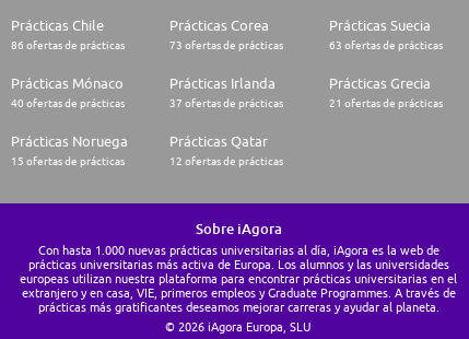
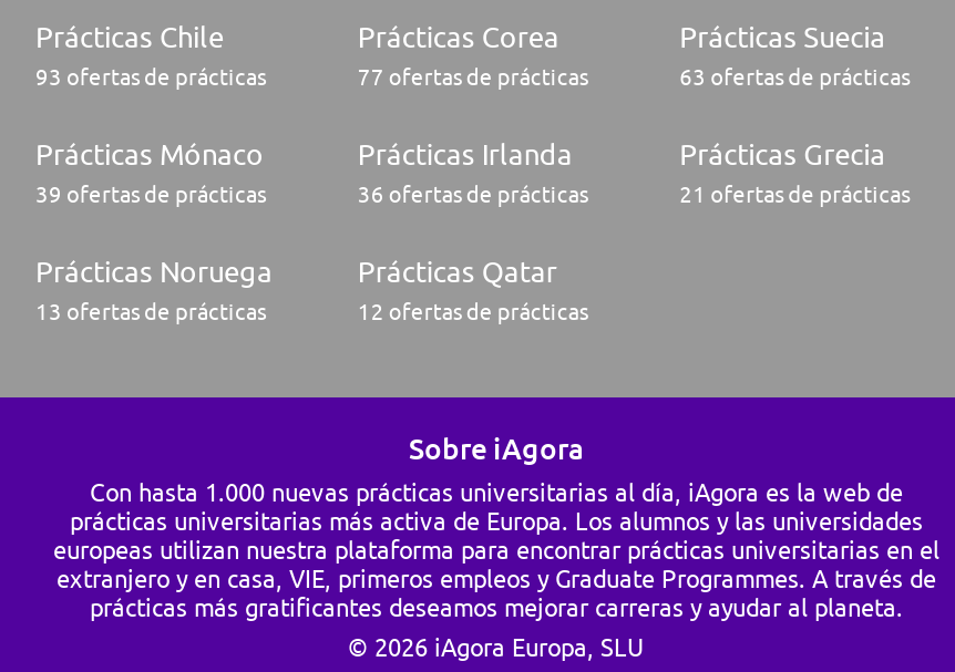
- 86 ofertas de prácticas
+ 93 ofertas de prácticas

- 73 ofertas de prácticas
+ 77 ofertas de prácticas

- 40 ofertas de prácticas
+ 39 ofertas de prácticas

- 37 ofertas de prácticas
+ 36 ofertas de prácticas

- 15 ofertas de prácticas
+ 13 ofertas de prácticas
